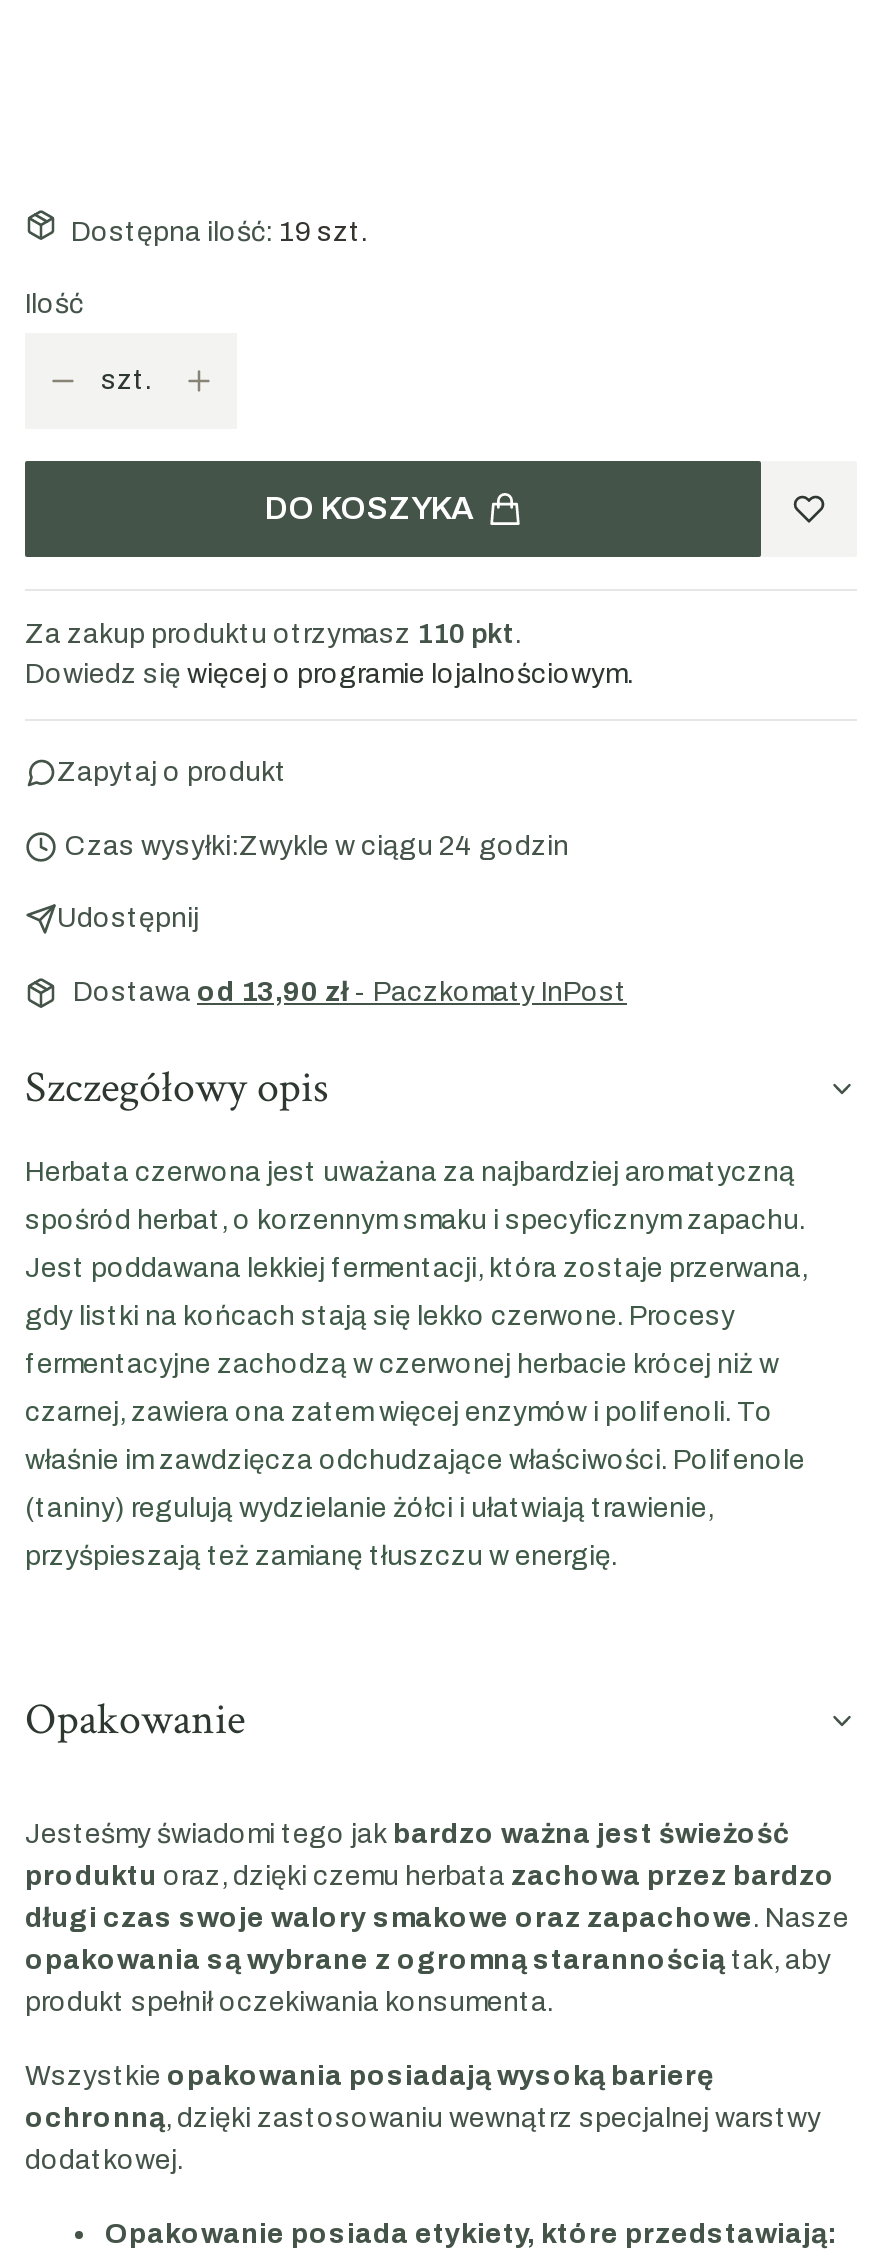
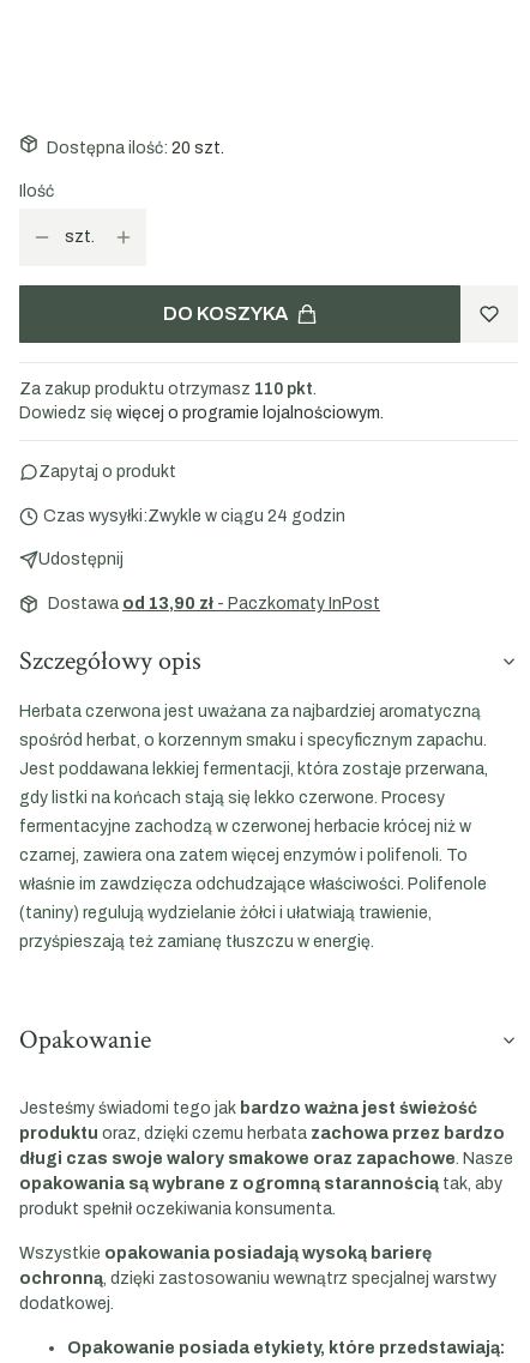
- Dostępna ilość: 19 szt.
+ Dostępna ilość: 20 szt.
